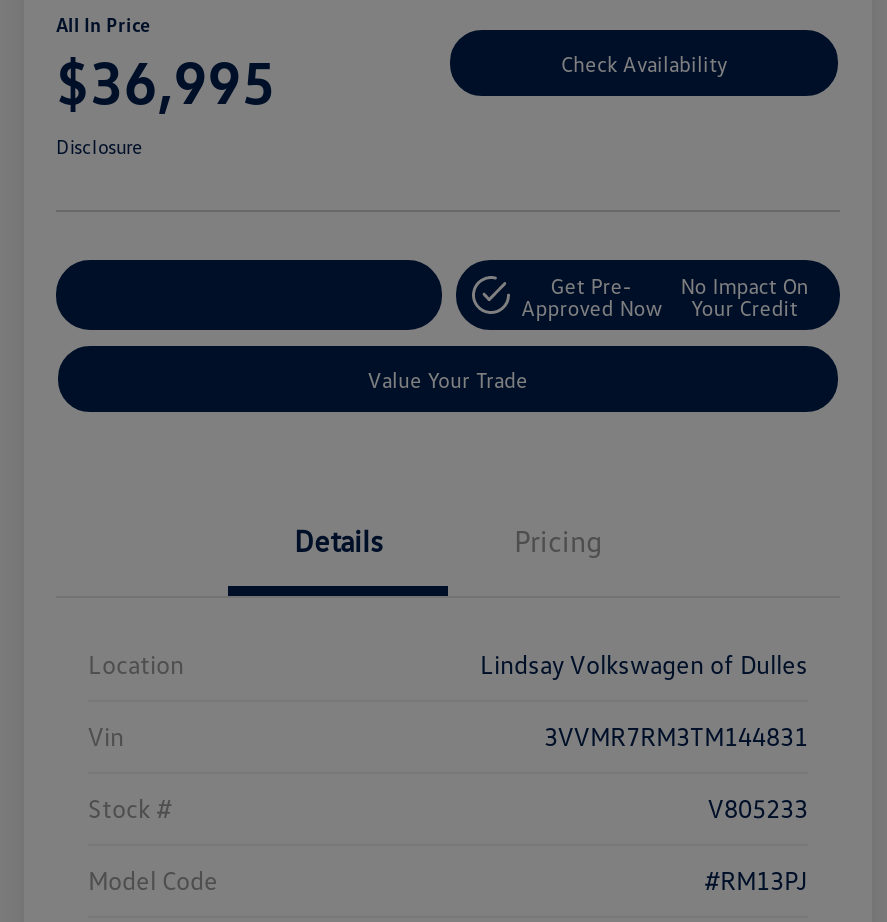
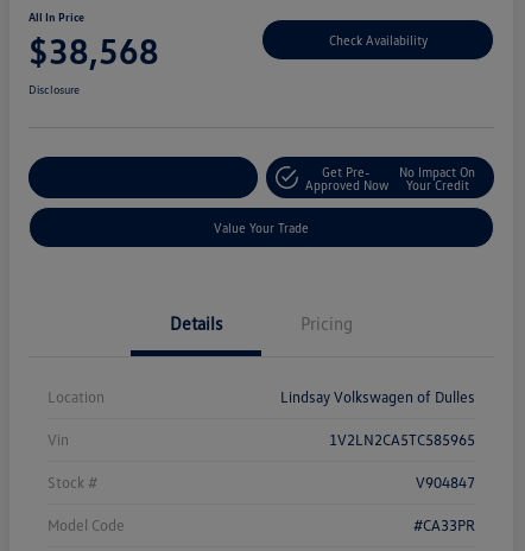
- $36,995
+ $38,568

- 3VVMR7RM3TM144831
+ 1V2LN2CA5TC585965

- V805233
+ V904847

- #RM13PJ
+ #CA33PR
